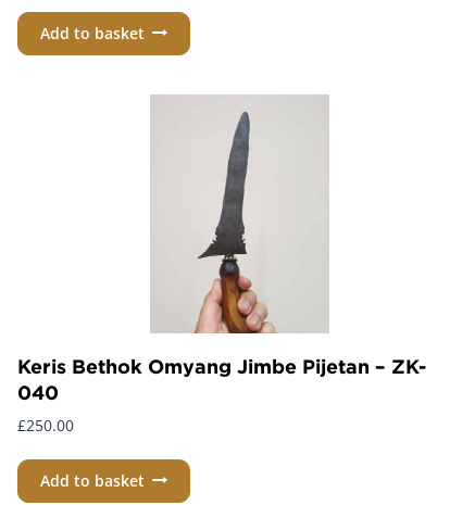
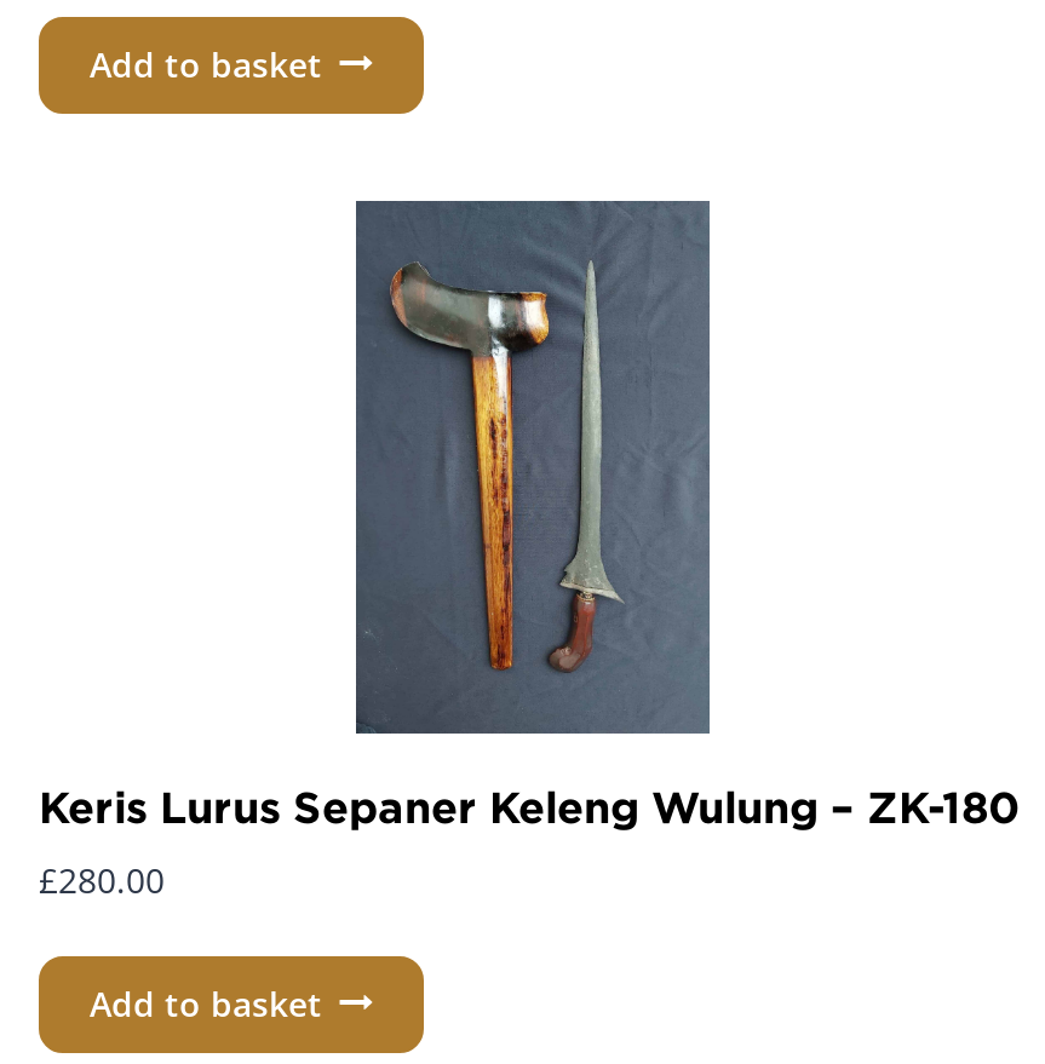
- [image]
- Keris Bethok Omyang Jimbe Pijetan – ZK-
- 040
+ [image]
+ Keris Lurus Sepaner Keleng Wulung – ZK-180

- £250.00
+ £280.00
